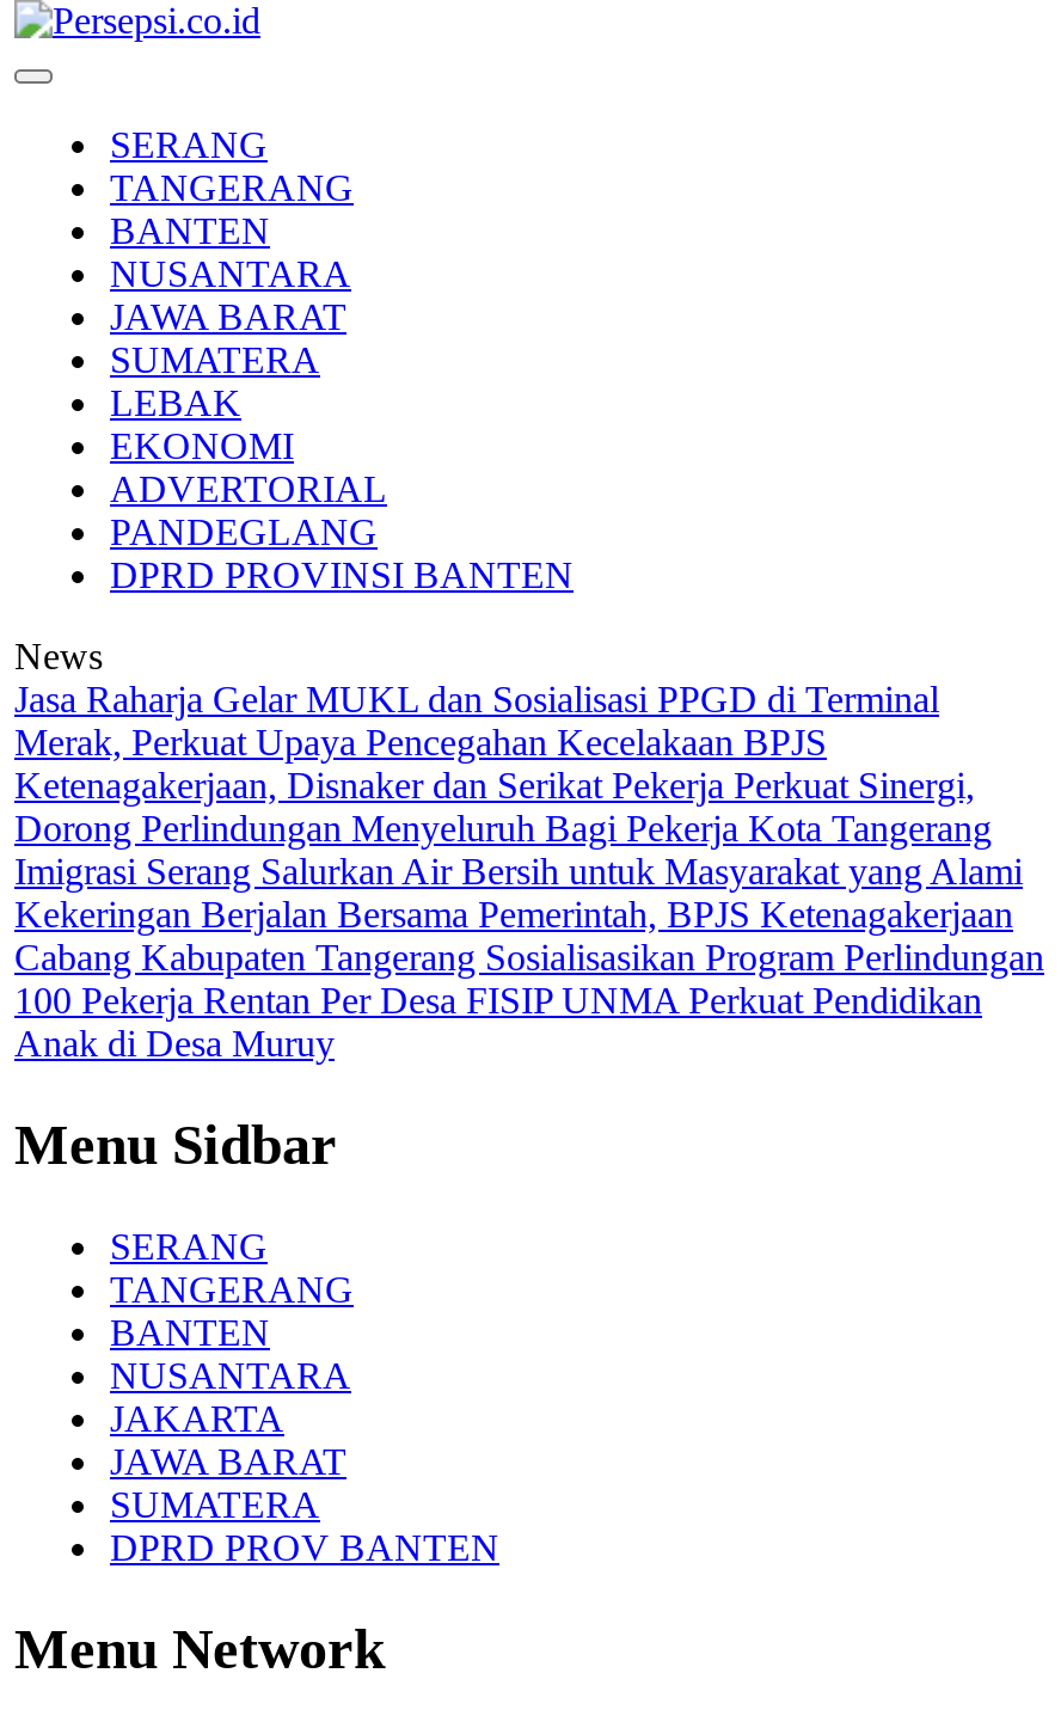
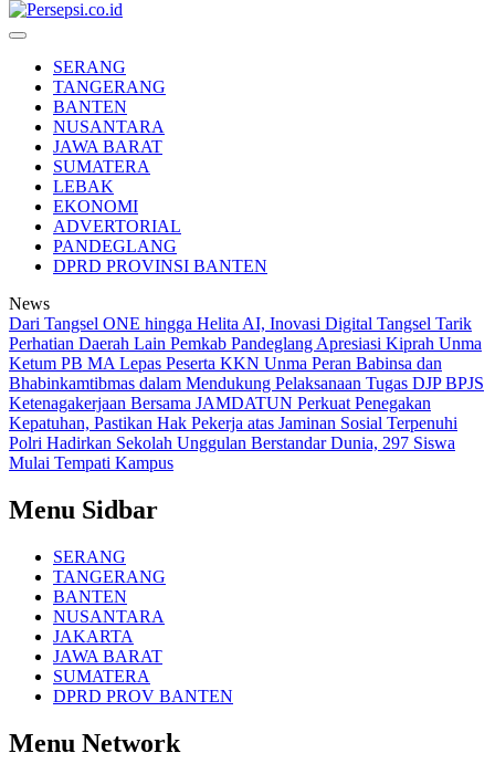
- Jasa Raharja Gelar MUKL dan Sosialisasi PPGD di Terminal
- Merak, Perkuat Upaya Pencegahan Kecelakaan BPJS
- Ketenagakerjaan, Disnaker dan Serikat Pekerja Perkuat Sinergi,
- Dorong Perlindungan Menyeluruh Bagi Pekerja Kota Tangerang
- Imigrasi Serang Salurkan Air Bersih untuk Masyarakat yang Alami
- Kekeringan Berjalan Bersama Pemerintah, BPJS Ketenagakerjaan
- Cabang Kabupaten Tangerang Sosialisasikan Program Perlindungan
- 100 Pekerja Rentan Per DesaFISIP UNMA Perkuat Pendidikan
- Anak di Desa Muruy
+ Dari Tangsel ONE hingga Helita AI, Inovasi Digital Tangsel Tarik
+ Perhatian Daerah Lain Pemkab Pandeglang Apresiasi Kiprah Unma
+ Ketum PB MA Lepas Peserta KKN Unma Peran Babinsa dan
+ Bhabinkamtibmas dalam Mendukung Pelaksanaan Tugas DJP BPJS
+ Ketenagakerjaan Bersama JAMDATUN Perkuat Penegakan
+ Kepatuhan, Pastikan Hak Pekerja atas Jaminan Sosial Terpenuhi
+ Polri Hadirkan Sekolah Unggulan Berstandar Dunia, 297 Siswa
+ Mulai Tempati Kampus
